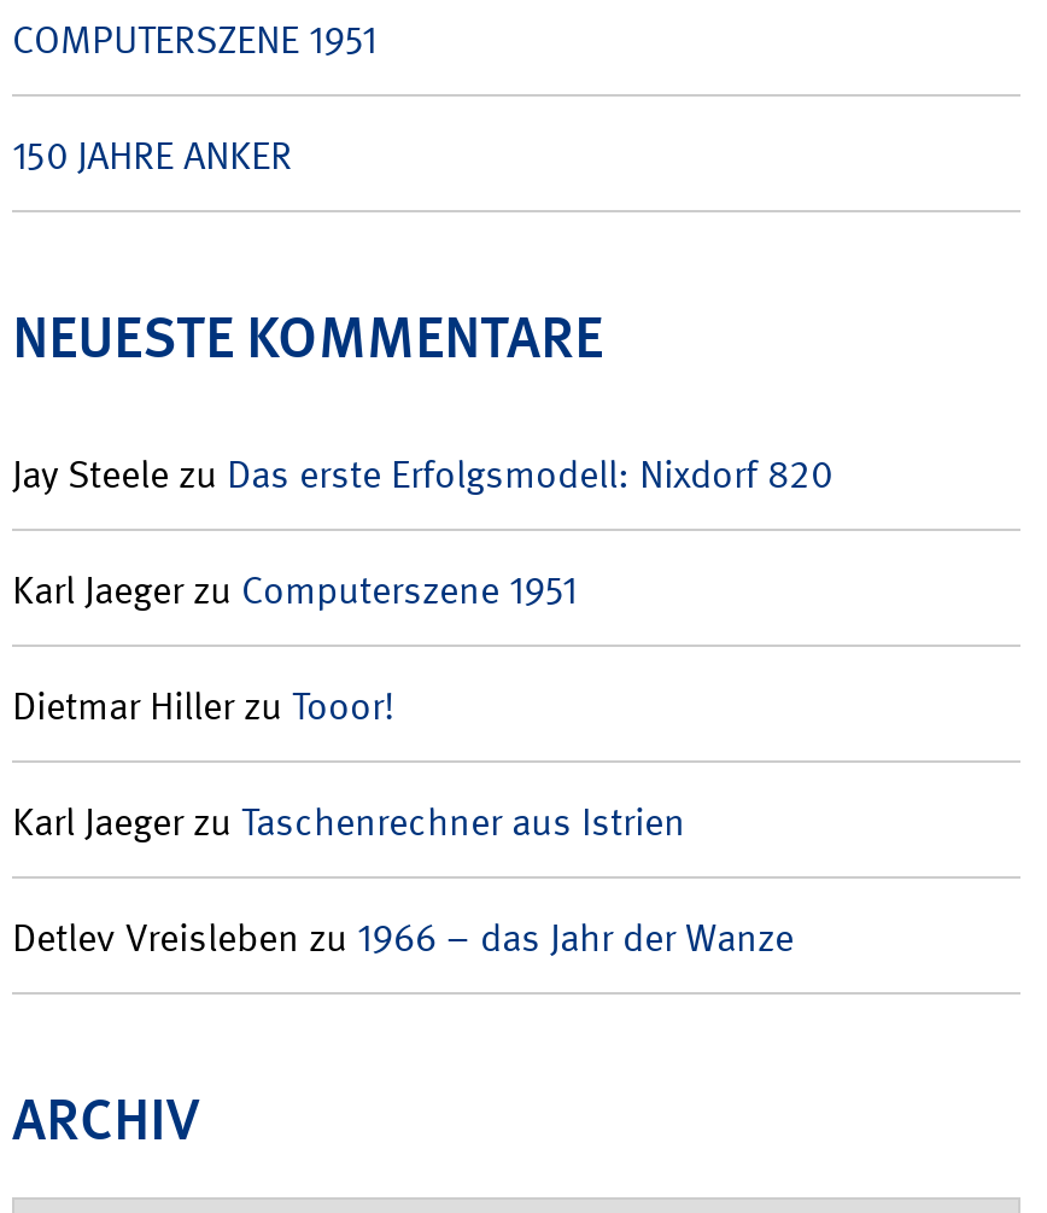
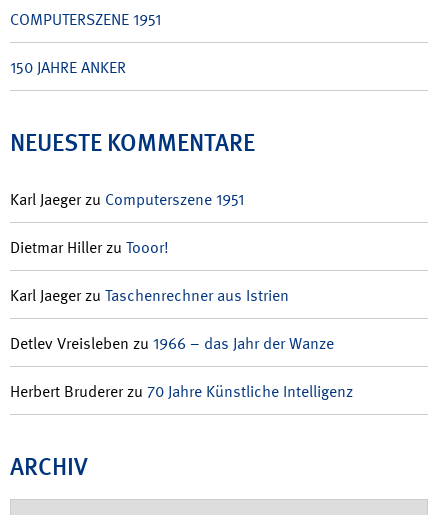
- Jay Steele zu Das erste Erfolgsmodell: Nixdorf 820

moved up: Karl Jaeger zu Computerszene 1951 | Dietmar Hiller zu Tooor! | Karl Jaeger zu Taschenrechner aus Istrien | Detlev Vreisleben zu 1966 – das Jahr der Wanze

+ Herbert Bruderer zu 70 Jahre Künstliche Intelligenz
